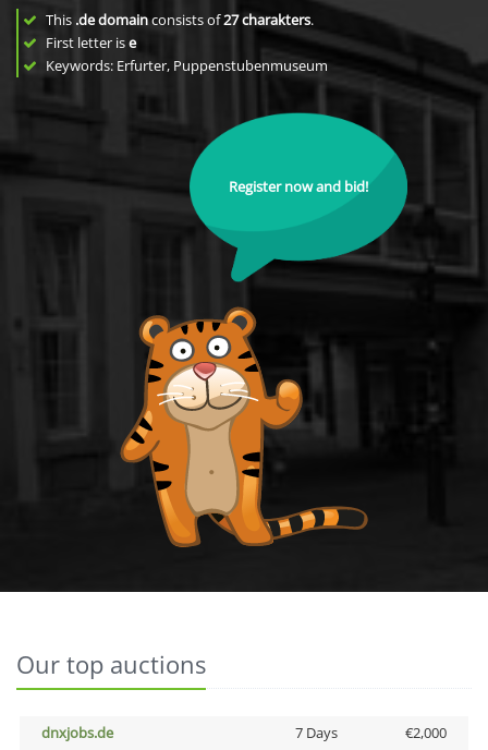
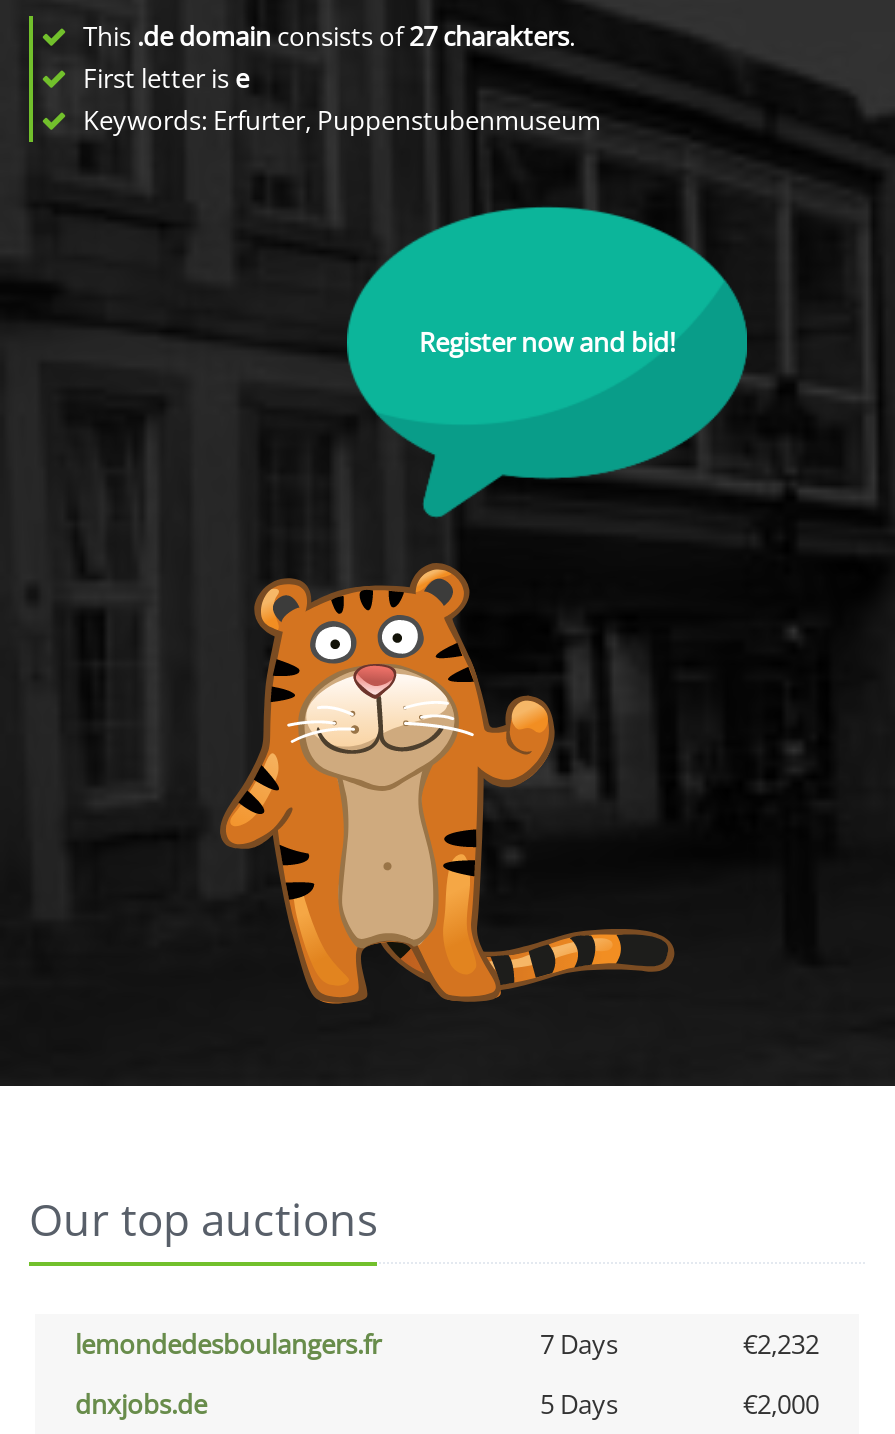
+ lemondedesboulangers.fr
+ 7 Days
+ €2,232

- 7 Days
+ 5 Days
